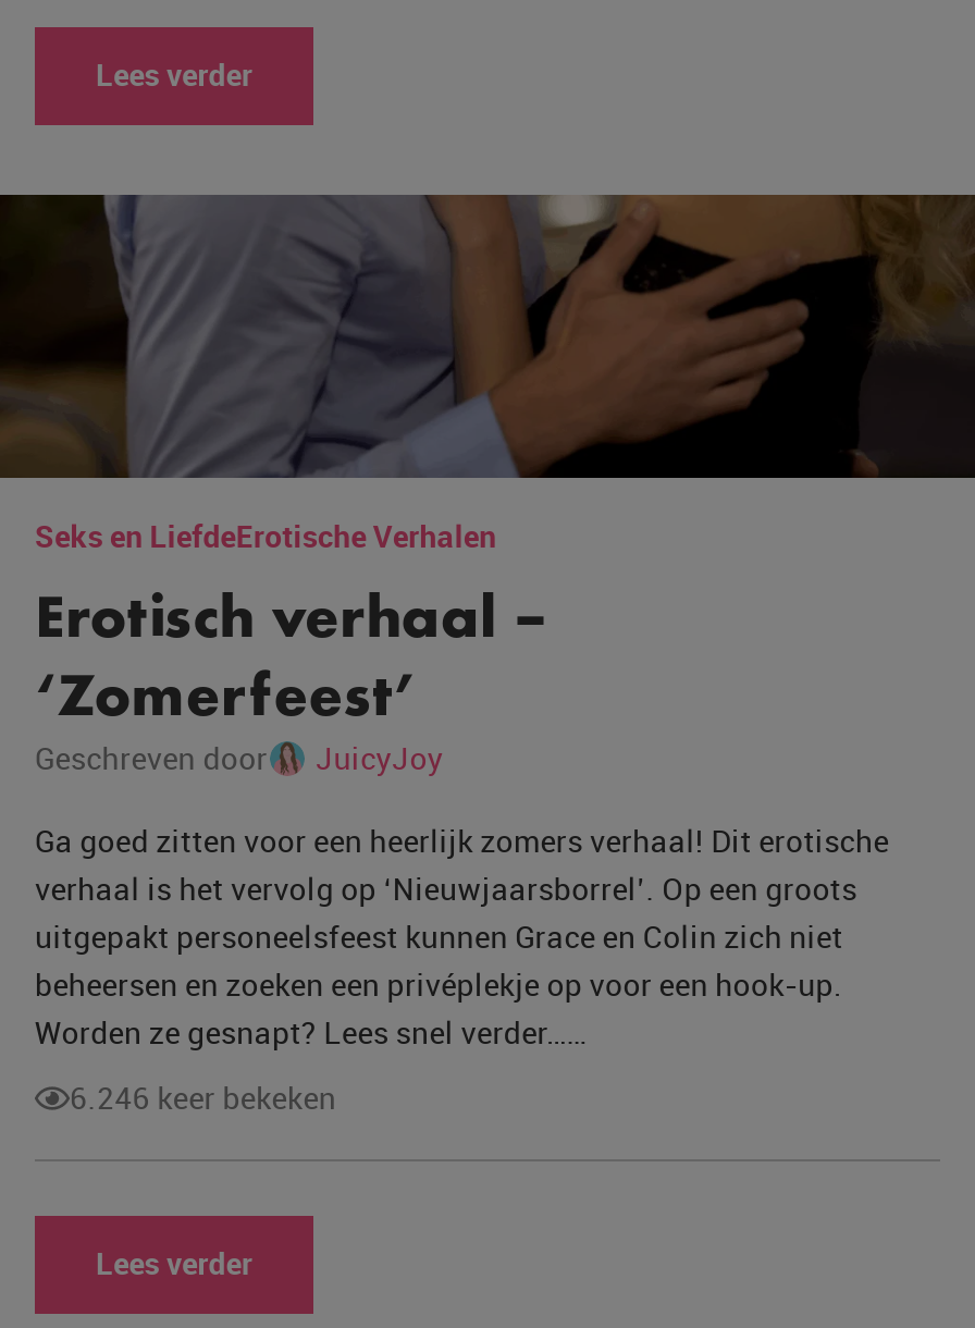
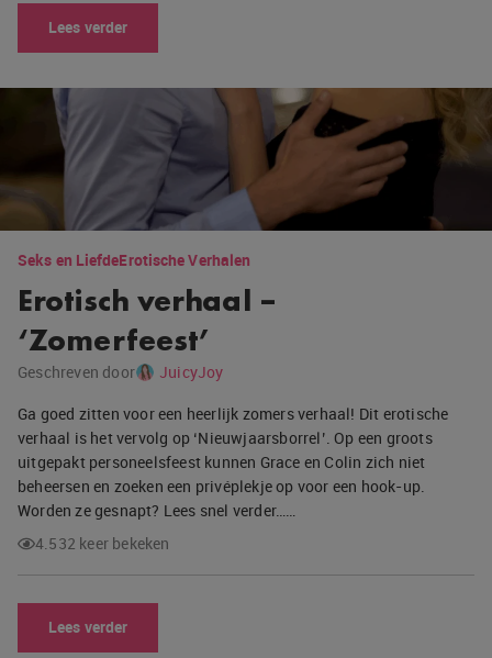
- 6.246 keer bekeken
+ 4.532 keer bekeken
